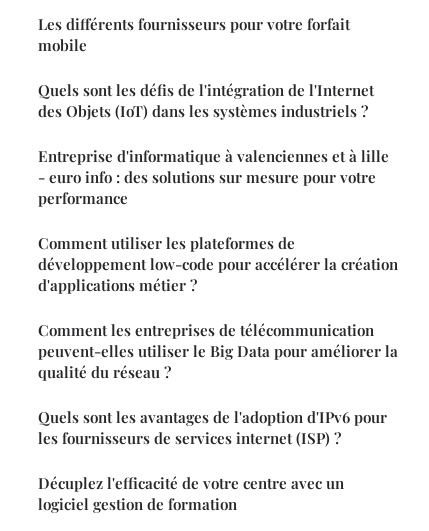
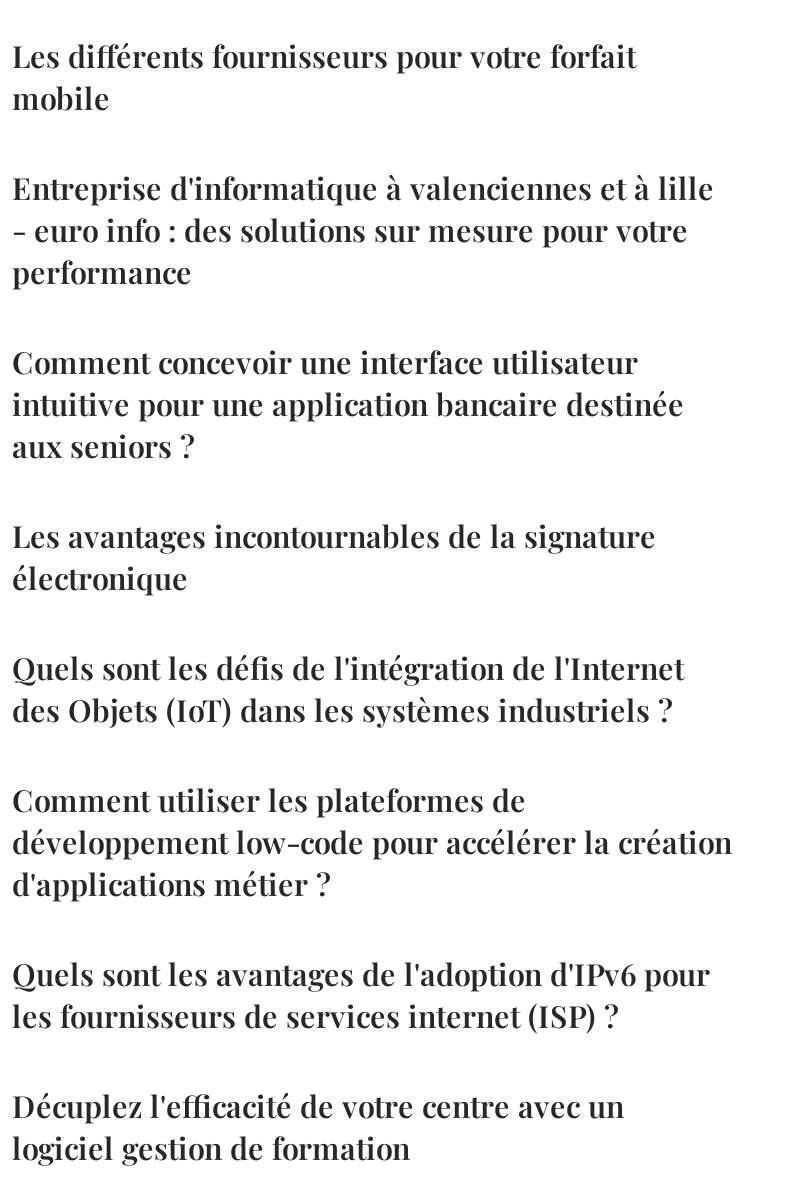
moved down: Quels sont les défis de l'intégration de l'Internet | des Objets (IoT) dans les systèmes industriels ?

moved up: Entreprise d'informatique à valenciennes et à lille | - euro info : des solutions sur mesure pour votre | performance

+ Comment concevoir une interface utilisateur
+ intuitive pour une application bancaire destinée
+ aux seniors ?
+ Les avantages incontournables de la signature
+ électronique

moved down: Comment utiliser les plateformes de | développement low-code pour accélérer la création | d'applications métier ?

- Comment les entreprises de télécommunication
- peuvent-elles utiliser le Big Data pour améliorer la
- qualité du réseau ?
